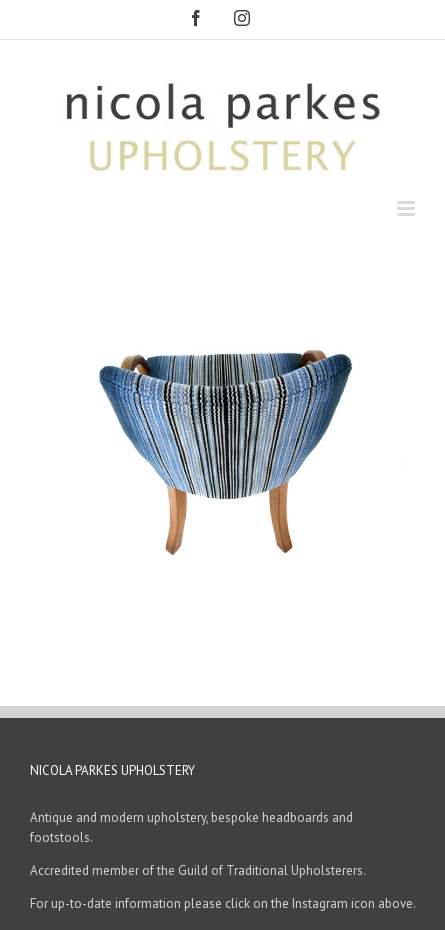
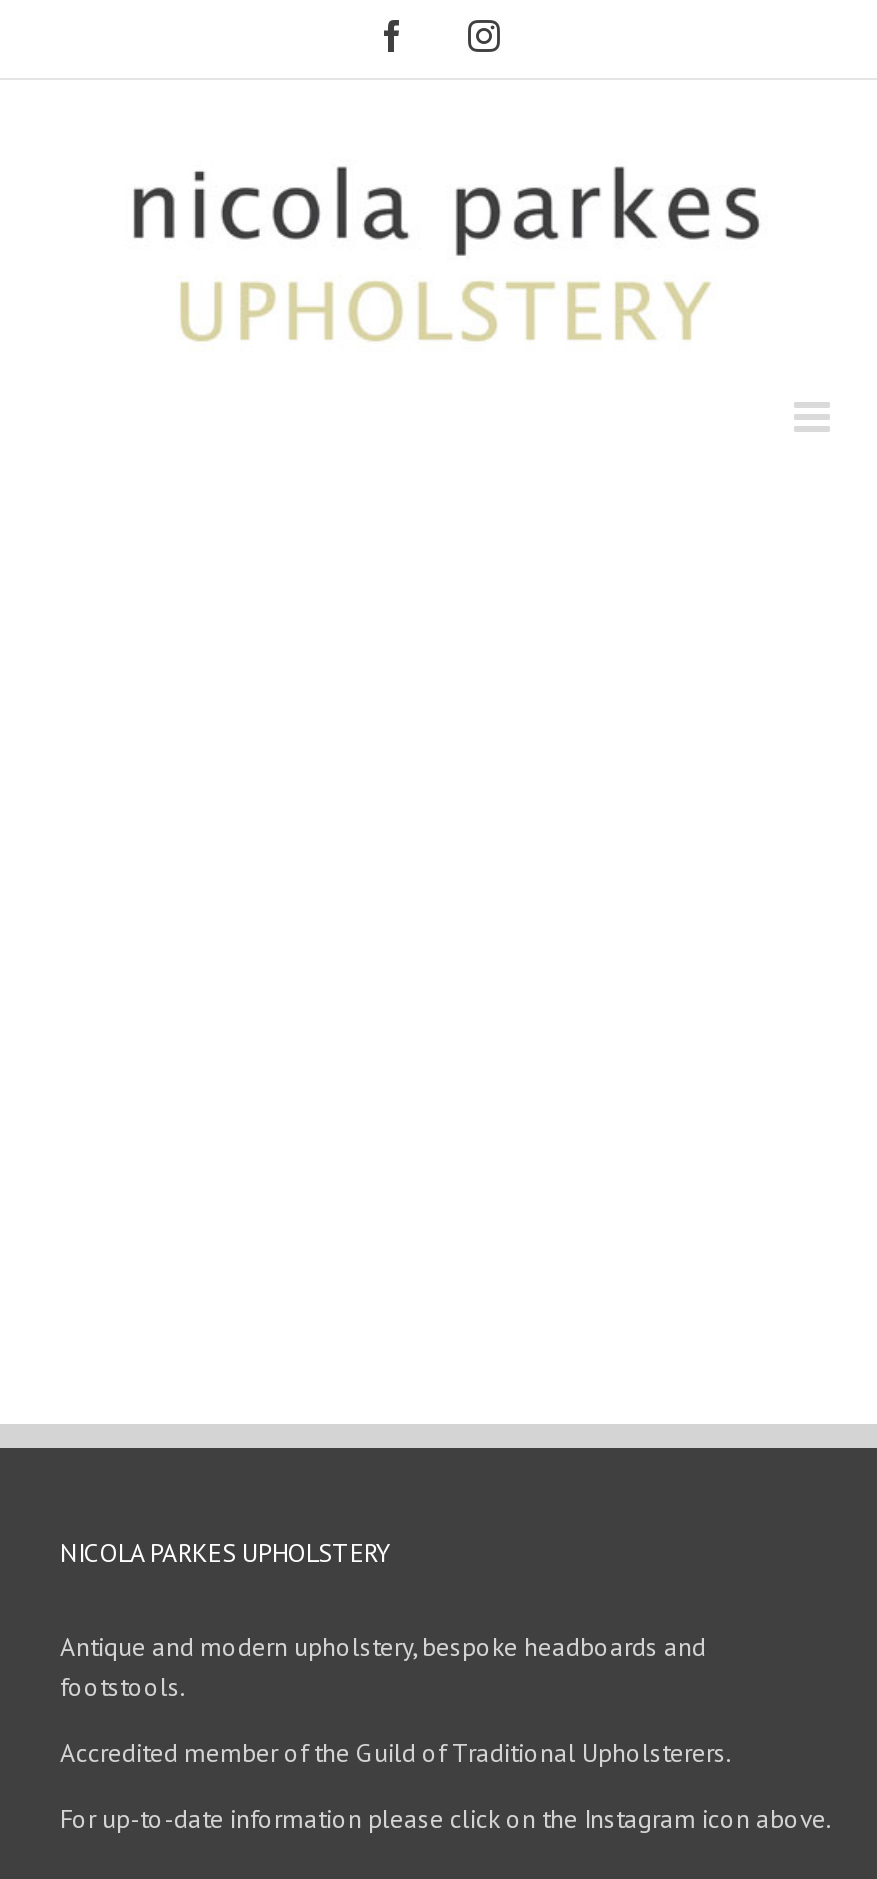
- [image]
